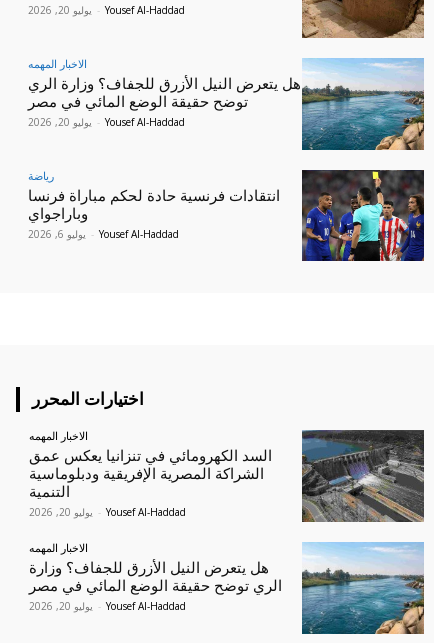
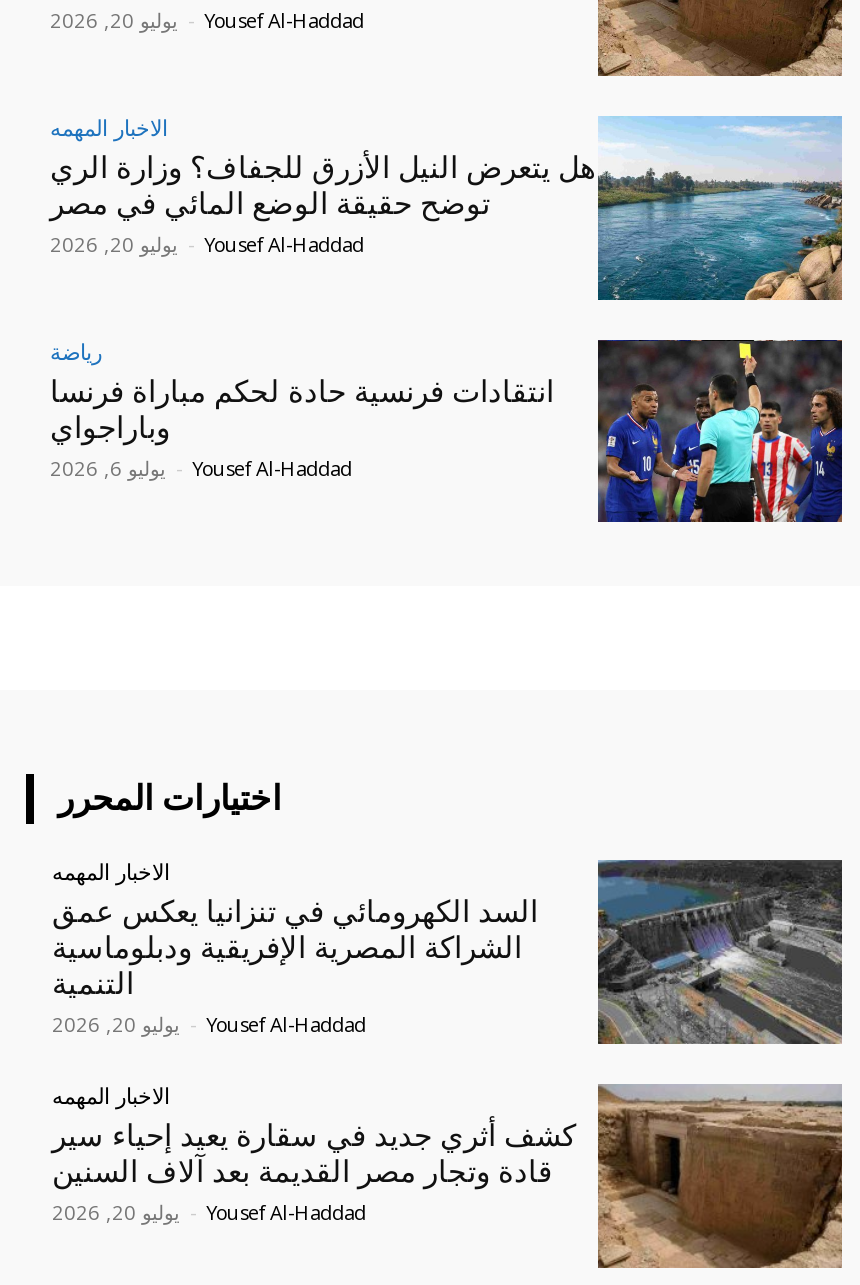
- [image]
- هل يتعرض النيل الأزرق للجفاف؟ وزارة
- الري توضح حقيقة الوضع المائي في مصر
+ [image]
+ كشف أثري جديد في سقارة يعيد إحياء سير
+ قادة وتجار مصر القديمة بعد آلاف السنين
